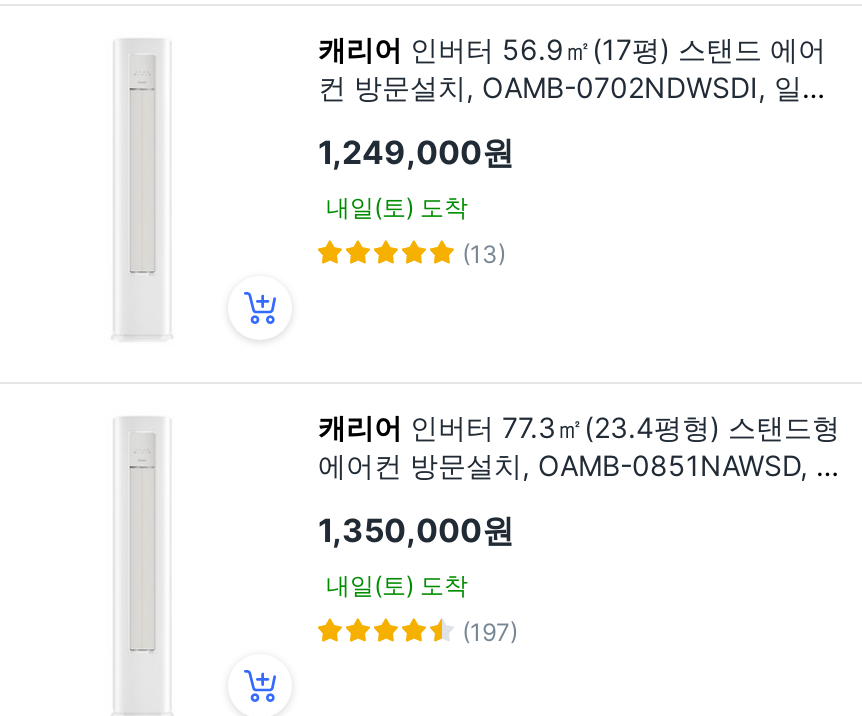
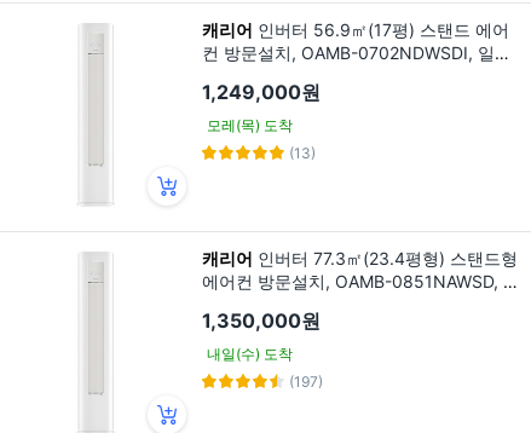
- 내일(토) 도착
+ 모레(목) 도착

- 내일(토) 도착
+ 내일(수) 도착
